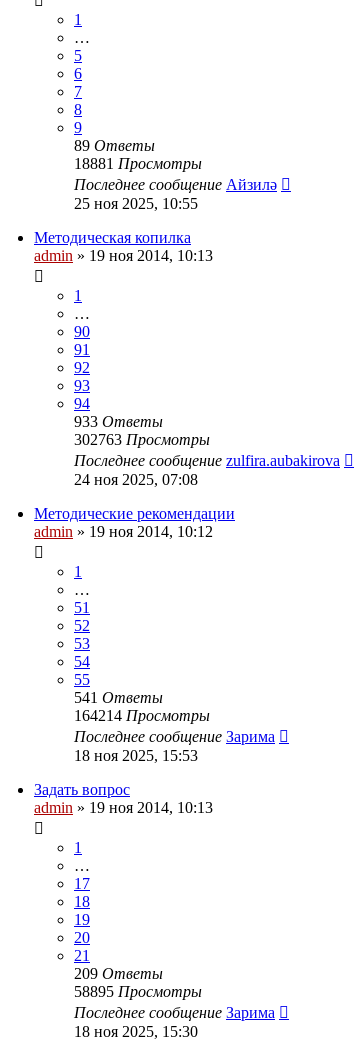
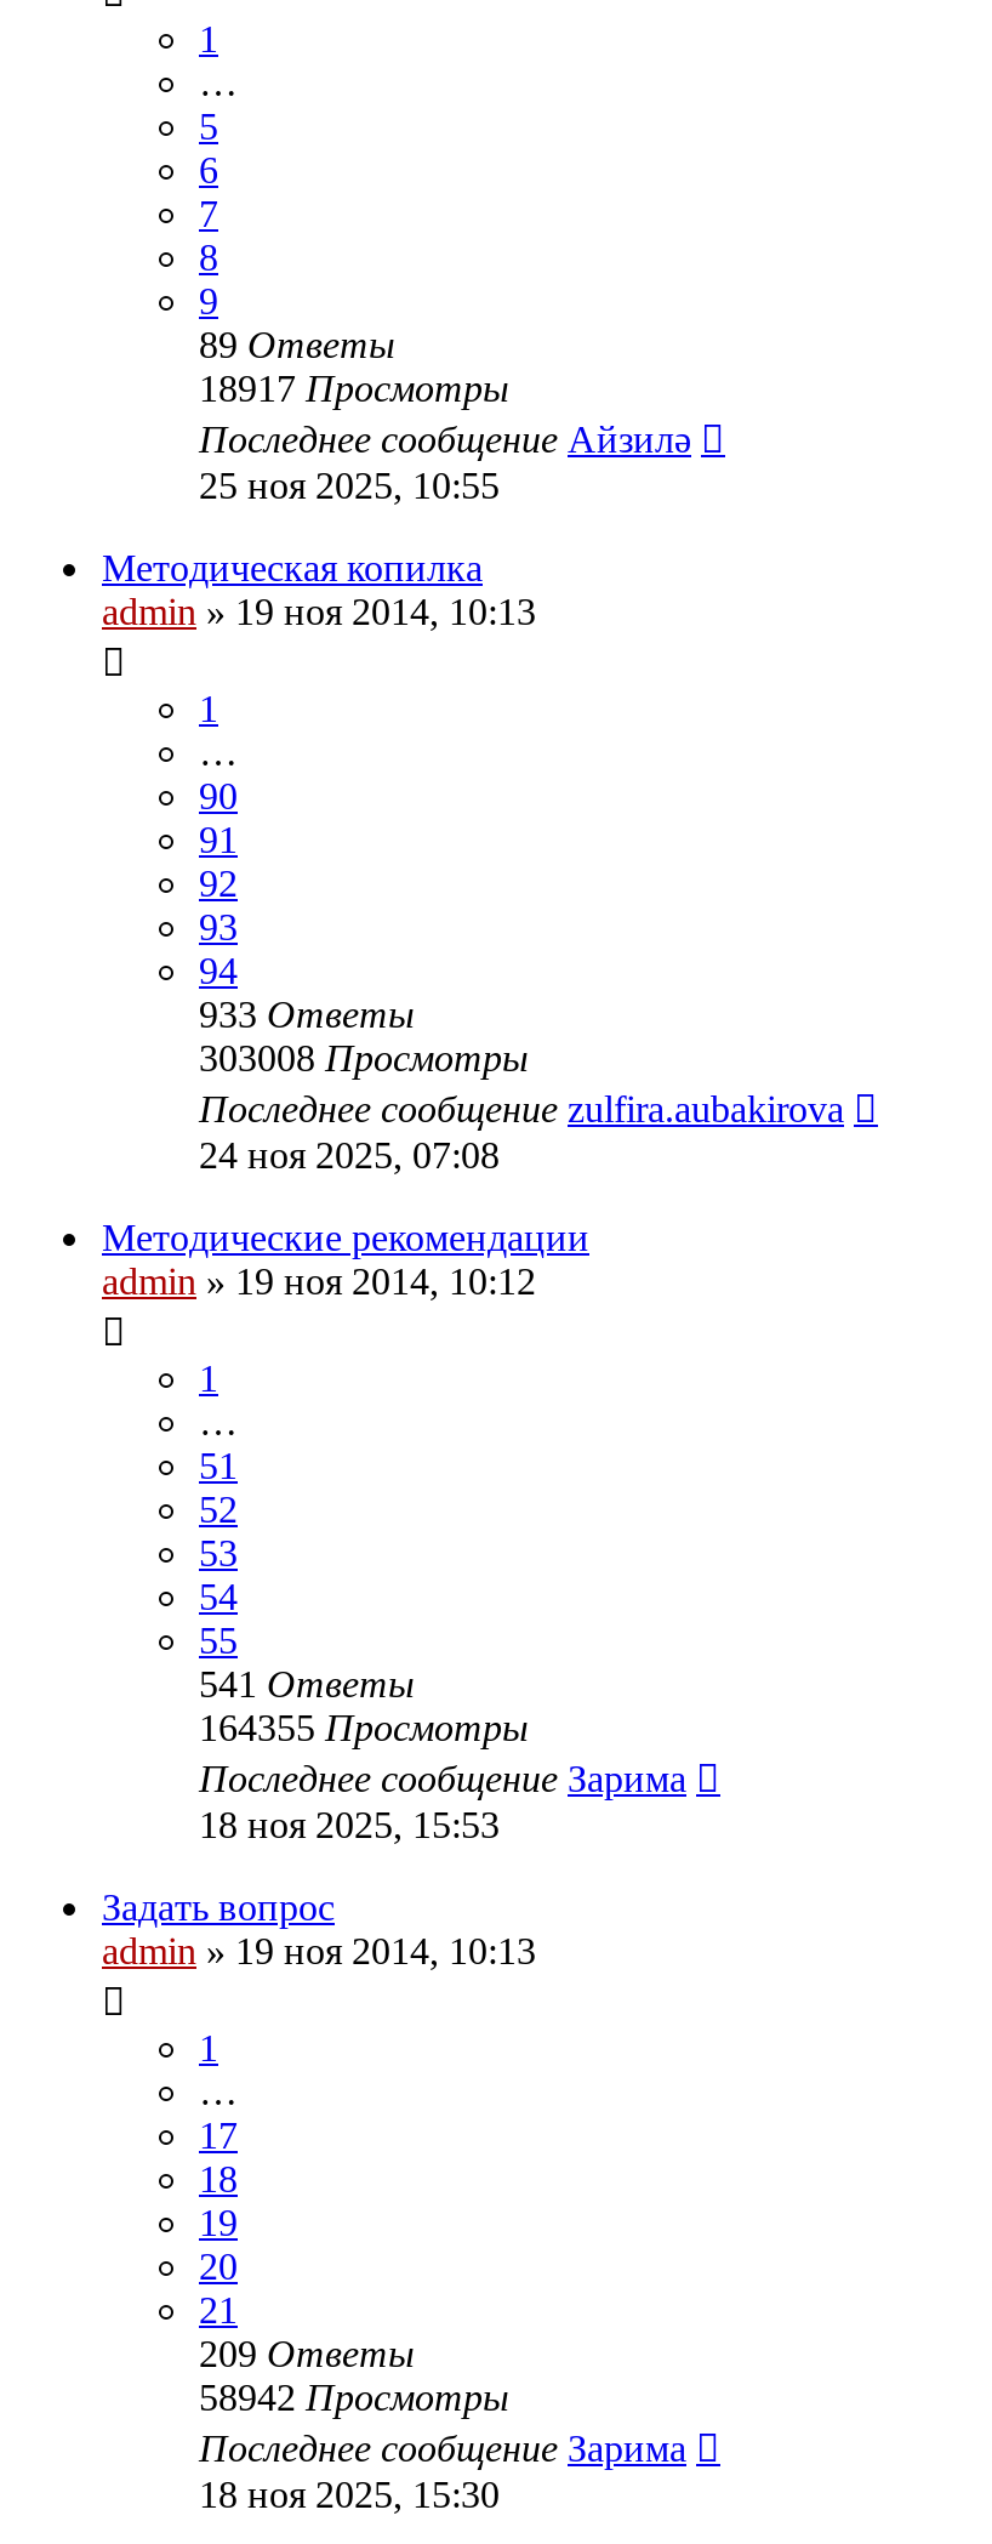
- 18881 Просмотры
+ 18917 Просмотры

- 302763 Просмотры
+ 303008 Просмотры

- 164214 Просмотры
+ 164355 Просмотры

- 58895 Просмотры
+ 58942 Просмотры
